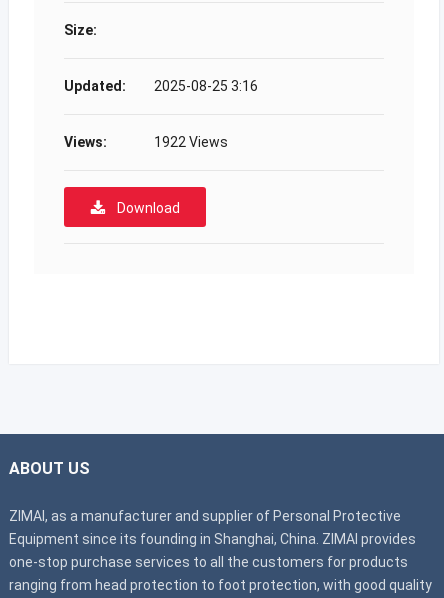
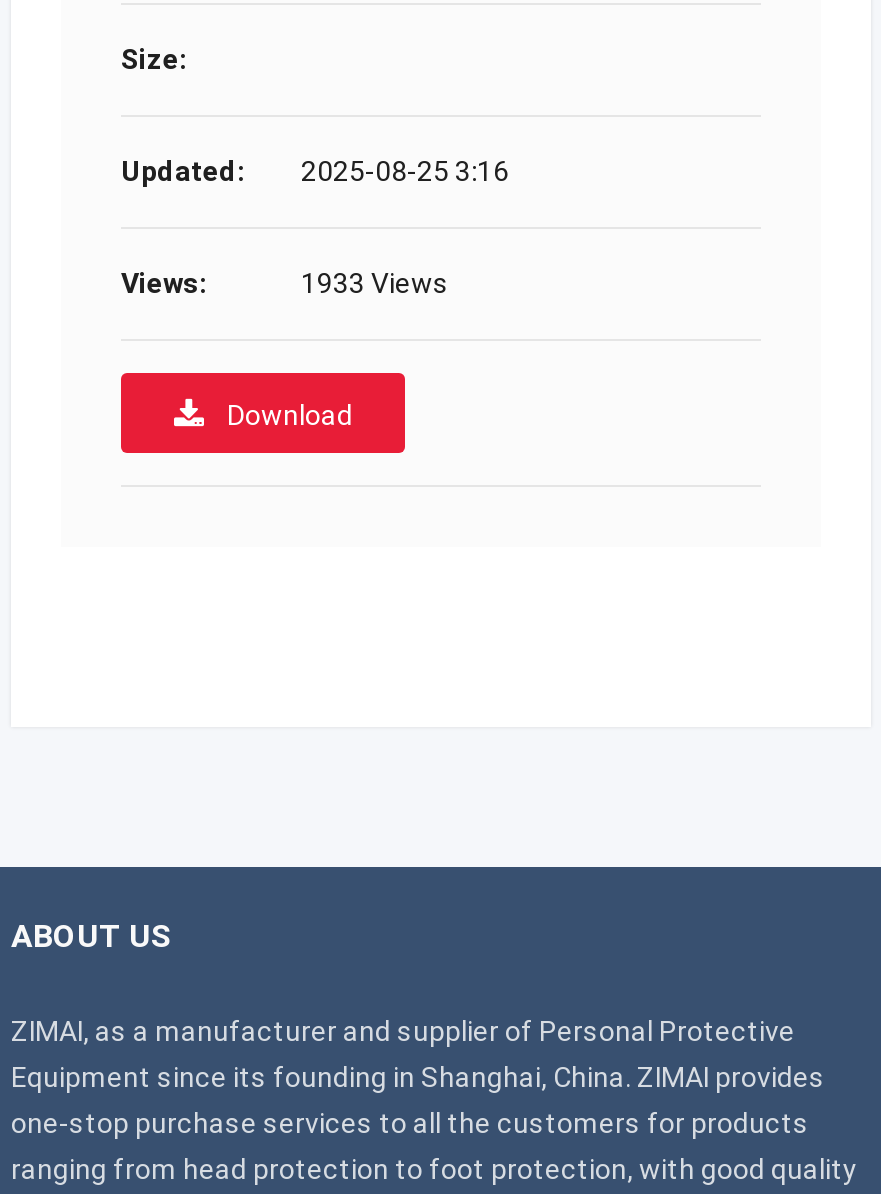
- 1922 Views
+ 1933 Views
